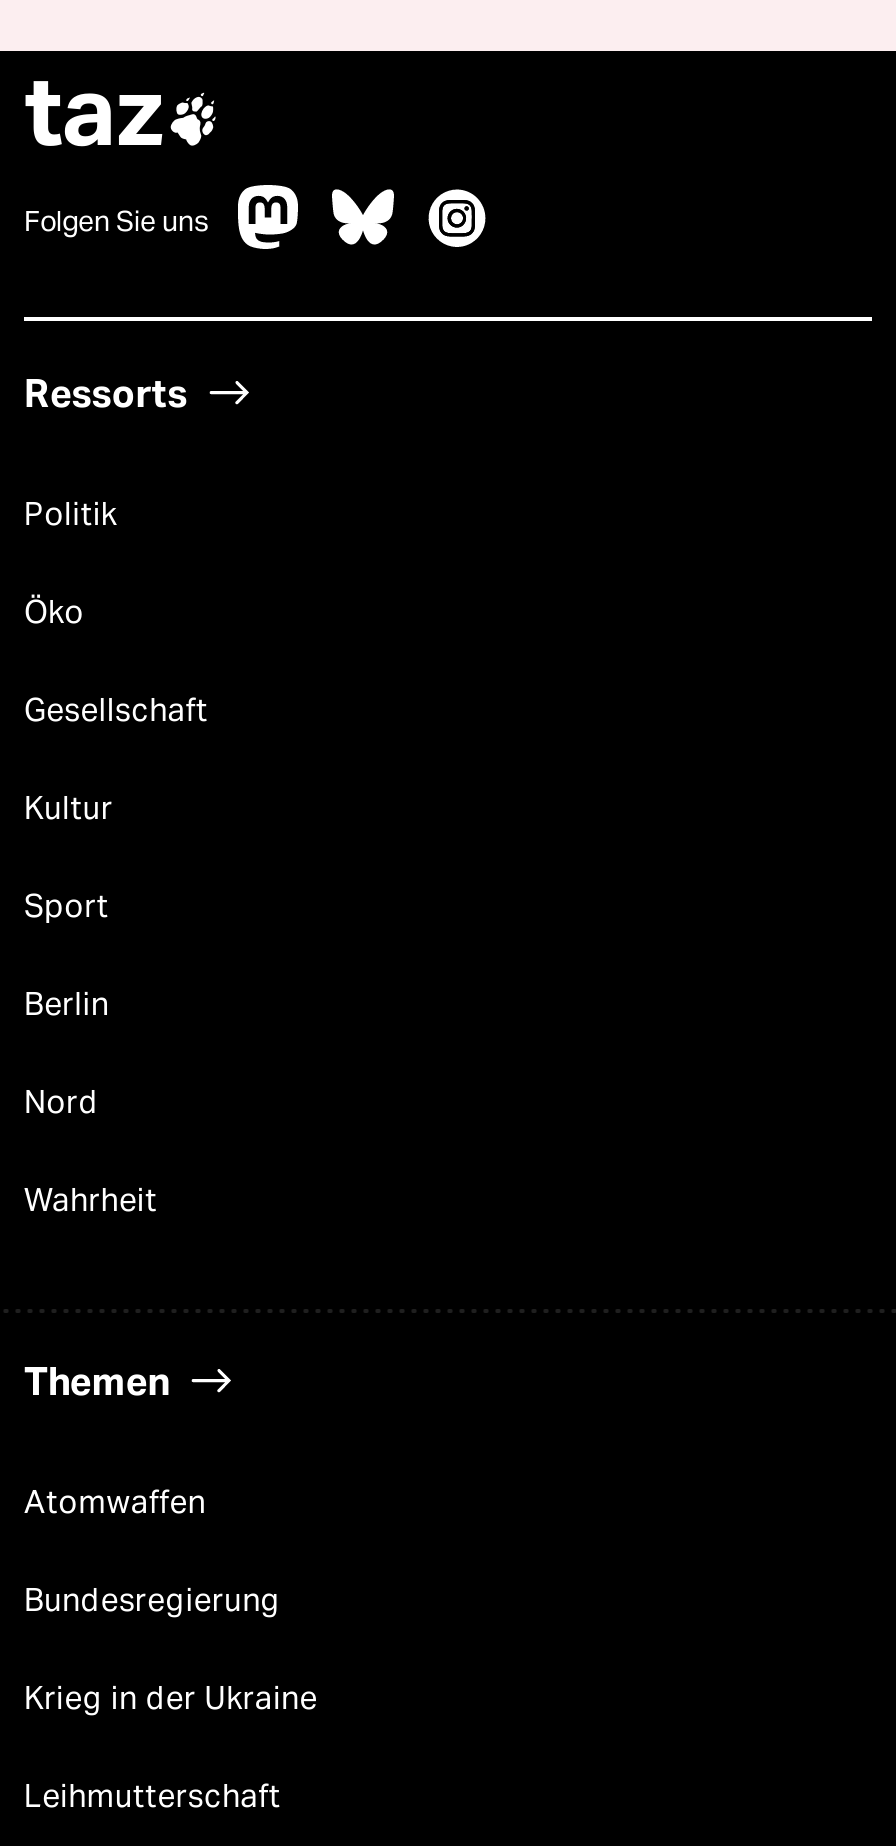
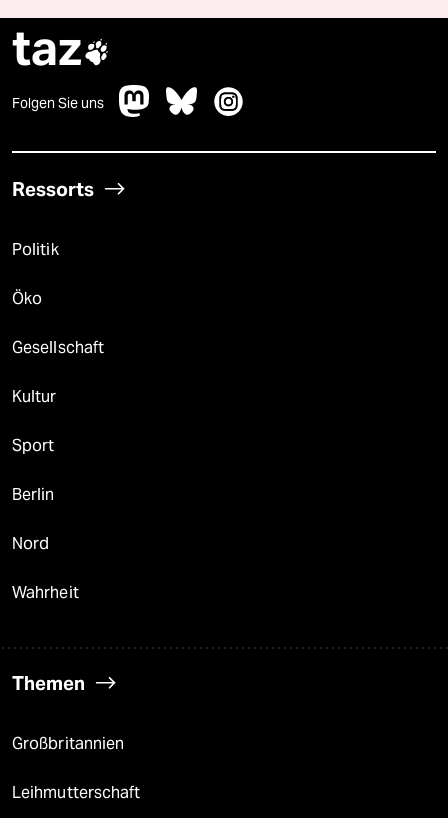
- Atomwaffen
- Bundesregierung
- Krieg in der Ukraine
+ Großbritannien
